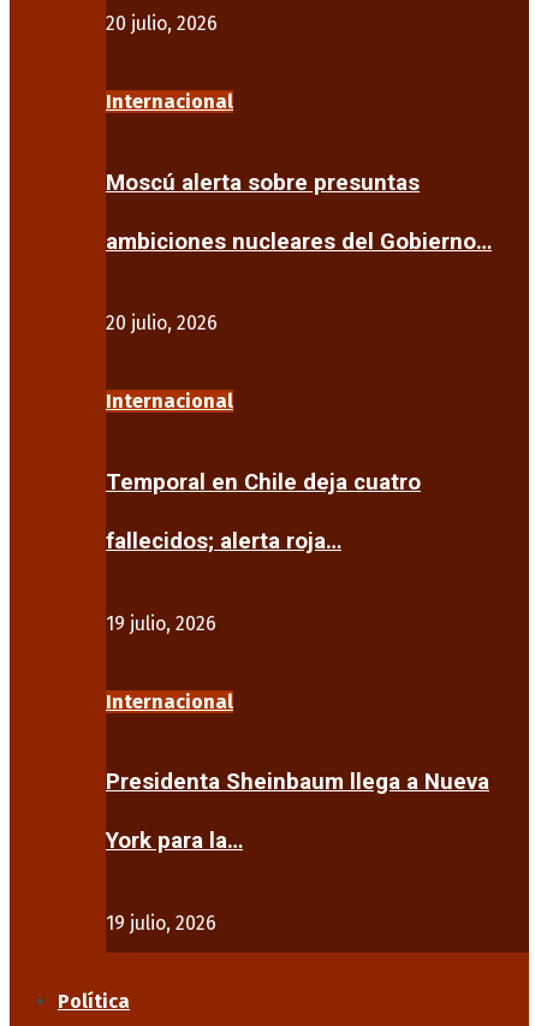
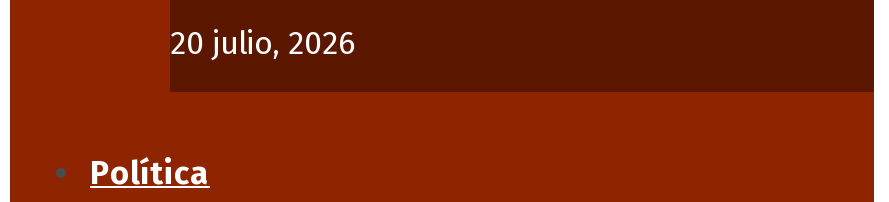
- Internacional
- Moscú alerta sobre presuntas
- ambiciones nucleares del Gobierno…
- 20 julio, 2026
- Internacional
- Temporal en Chile deja cuatro
- fallecidos; alerta roja…
- 19 julio, 2026
- Internacional
- Presidenta Sheinbaum llega a Nueva
- York para la…
- 19 julio, 2026
